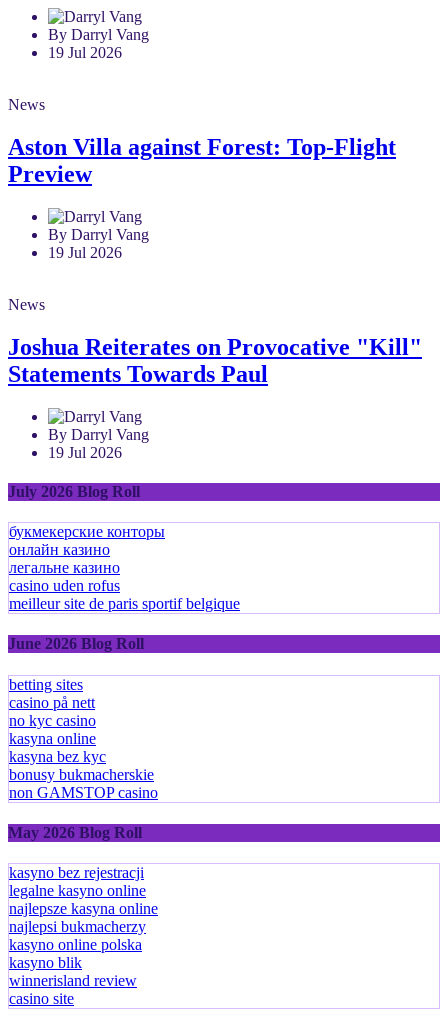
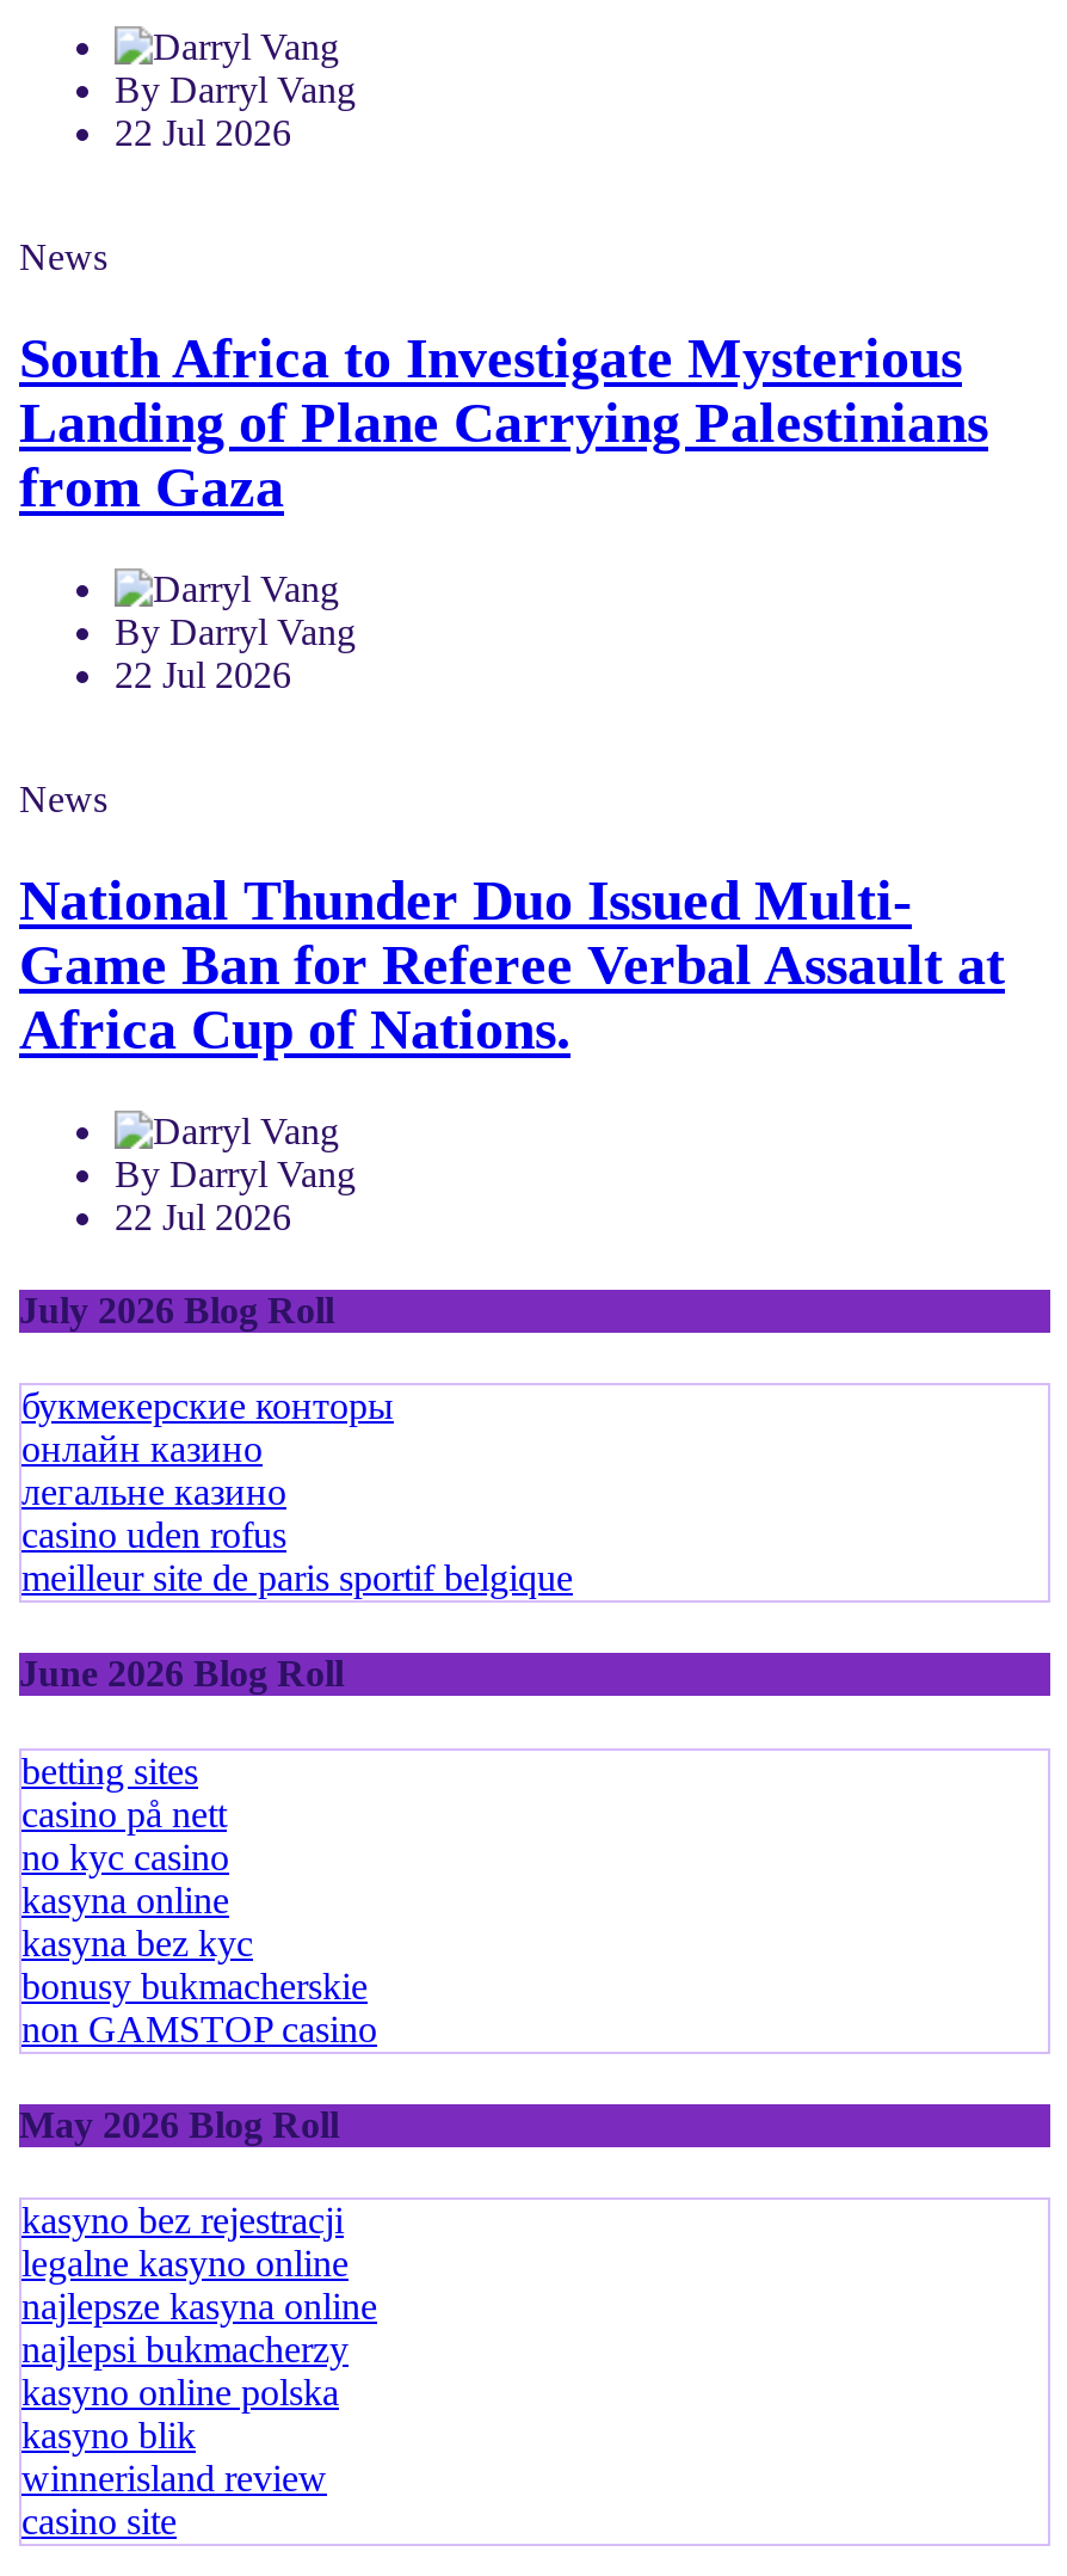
- 19 Jul 2026
+ 22 Jul 2026

- Aston Villa against Forest: Top-Flight
- Preview
+ South Africa to Investigate Mysterious
+ Landing of Plane Carrying Palestinians
+ from Gaza

- 19 Jul 2026
+ 22 Jul 2026

- Joshua Reiterates on Provocative "Kill"
- Statements Towards Paul
+ National Thunder Duo Issued Multi-
+ Game Ban for Referee Verbal Assault at
+ Africa Cup of Nations.

- 19 Jul 2026
+ 22 Jul 2026
